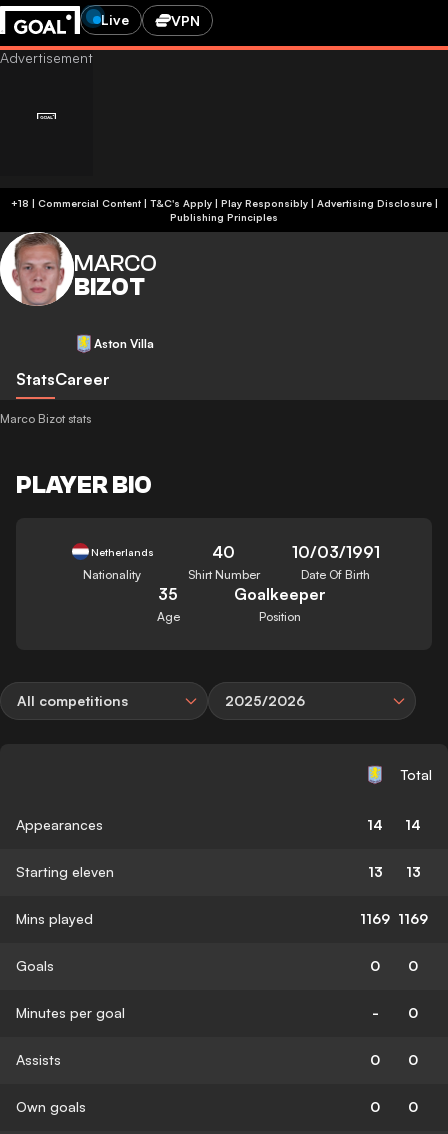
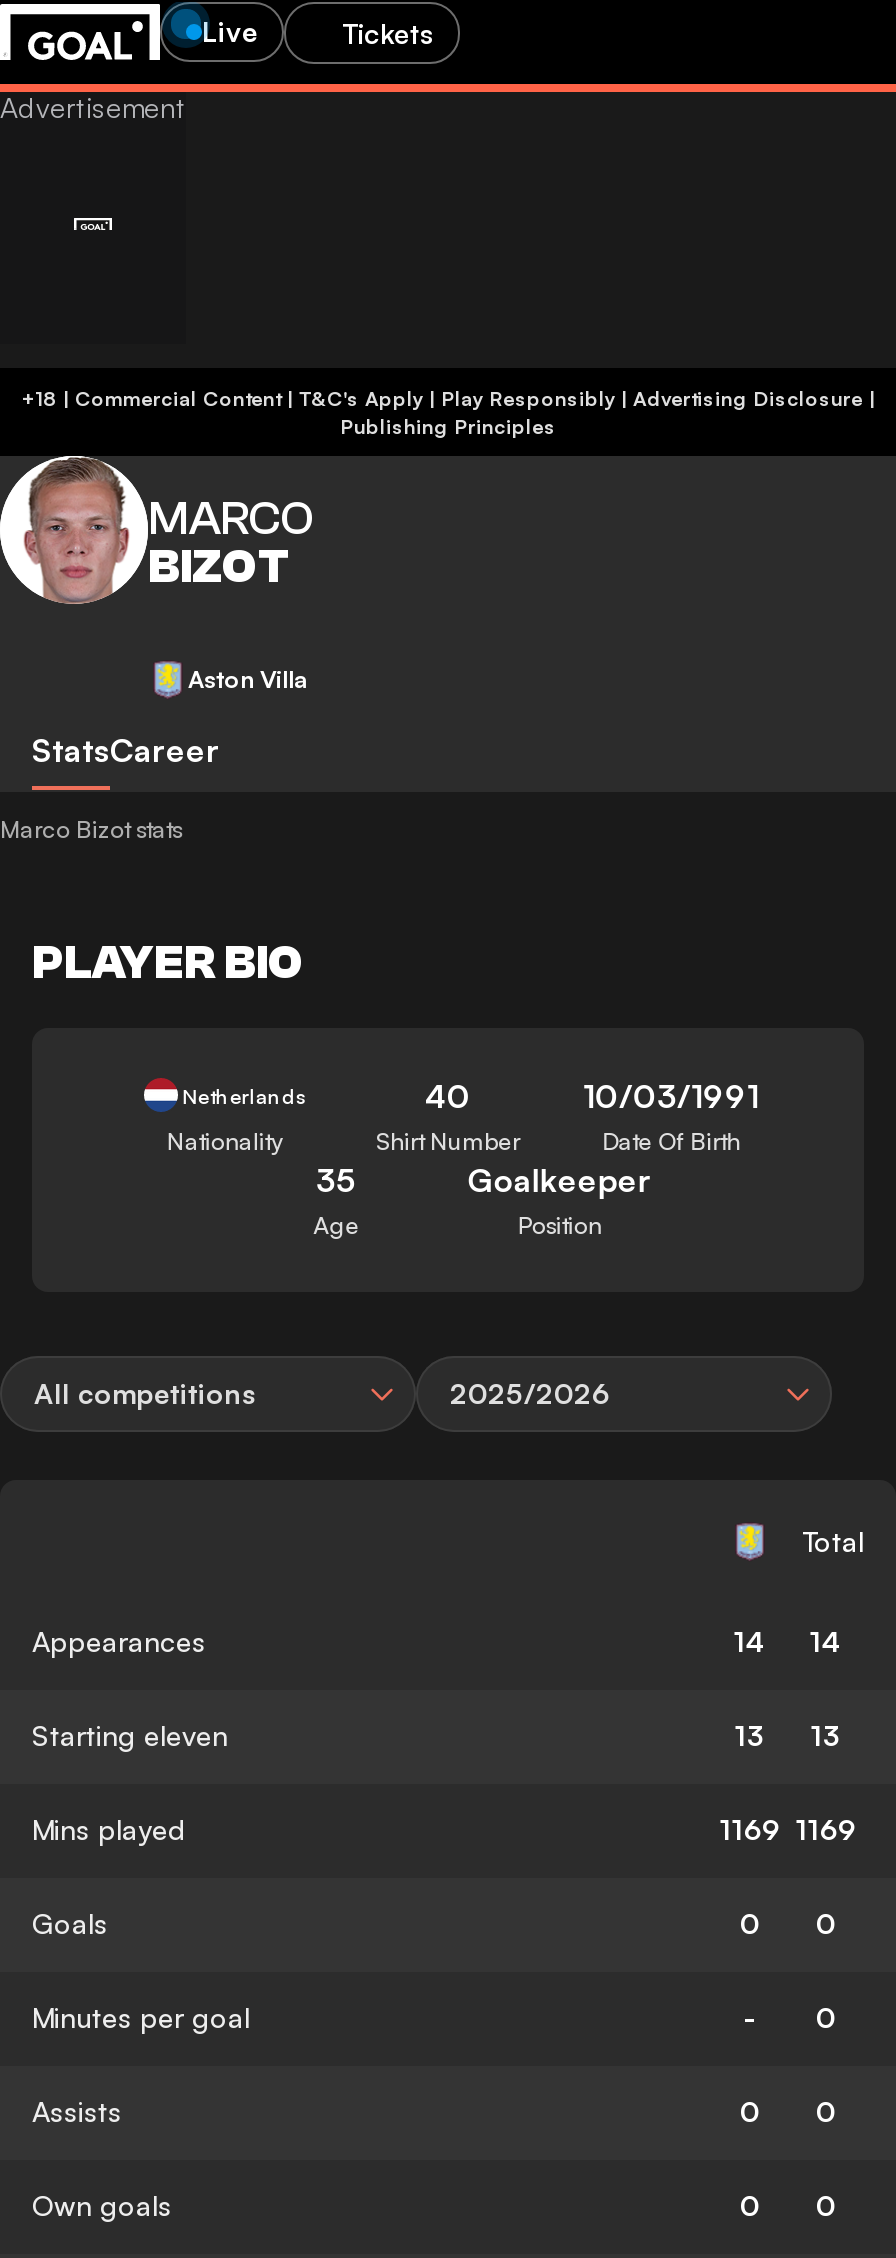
- VPN
+ Tickets
